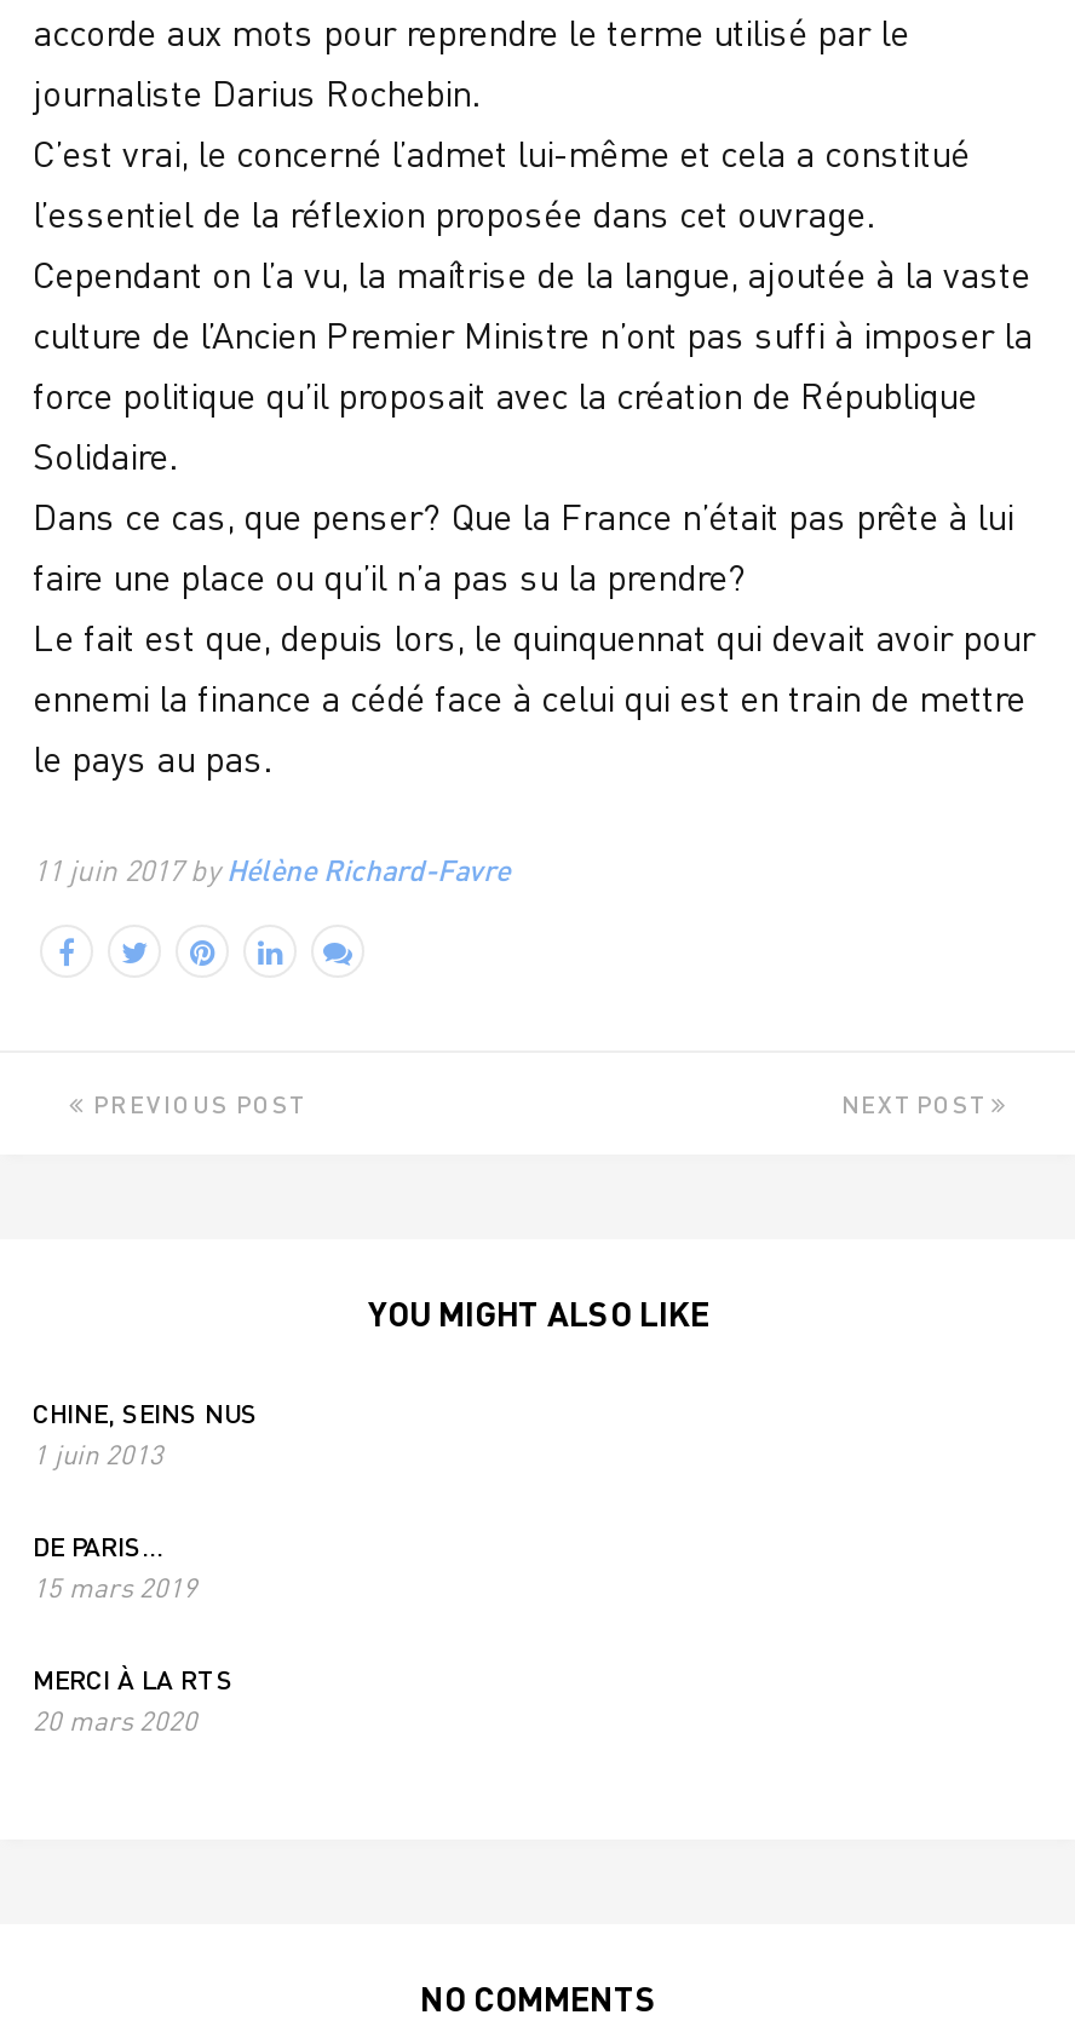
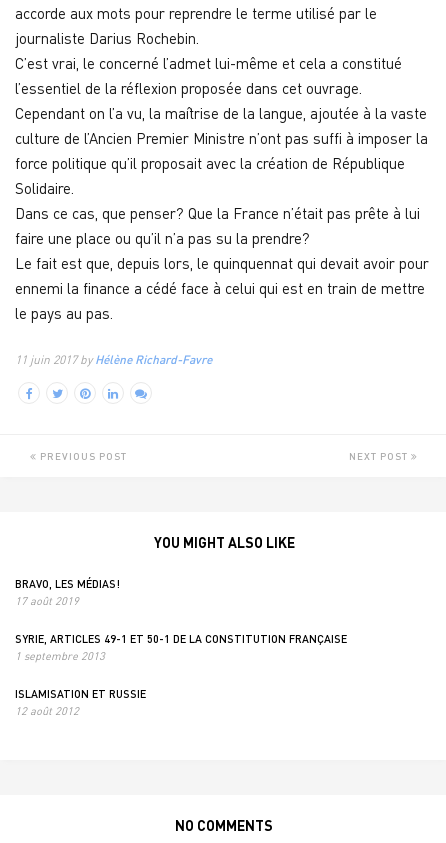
- CHINE, SEINS NUS
- 1 juin 2013
+ BRAVO, LES MÉDIAS!
+ 17 août 2019

- DE PARIS…
- 15 mars 2019
+ SYRIE, ARTICLES 49-1 ET 50-1 DE LA CONSTITUTION FRANÇAISE
+ 1 septembre 2013

- MERCI À LA RTS
- 20 mars 2020
+ ISLAMISATION ET RUSSIE
+ 12 août 2012
